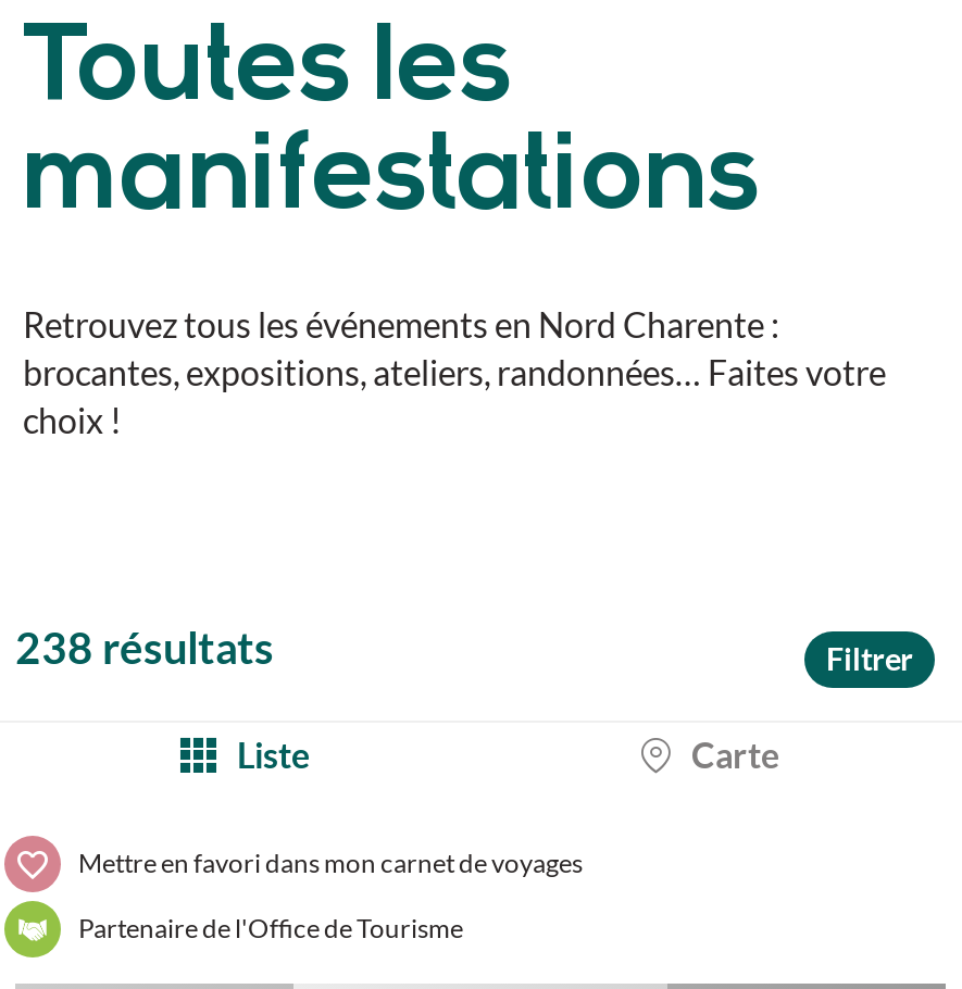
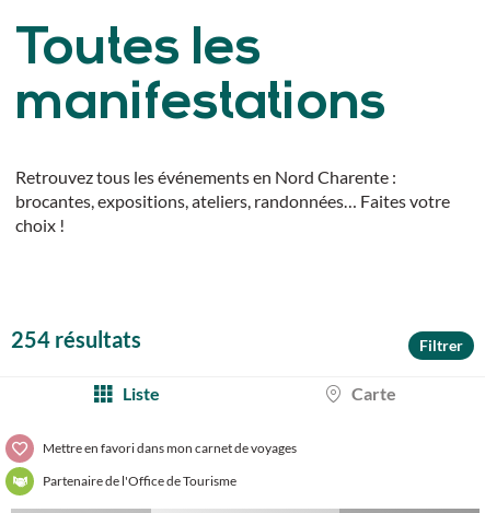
- 238 résultats
+ 254 résultats
